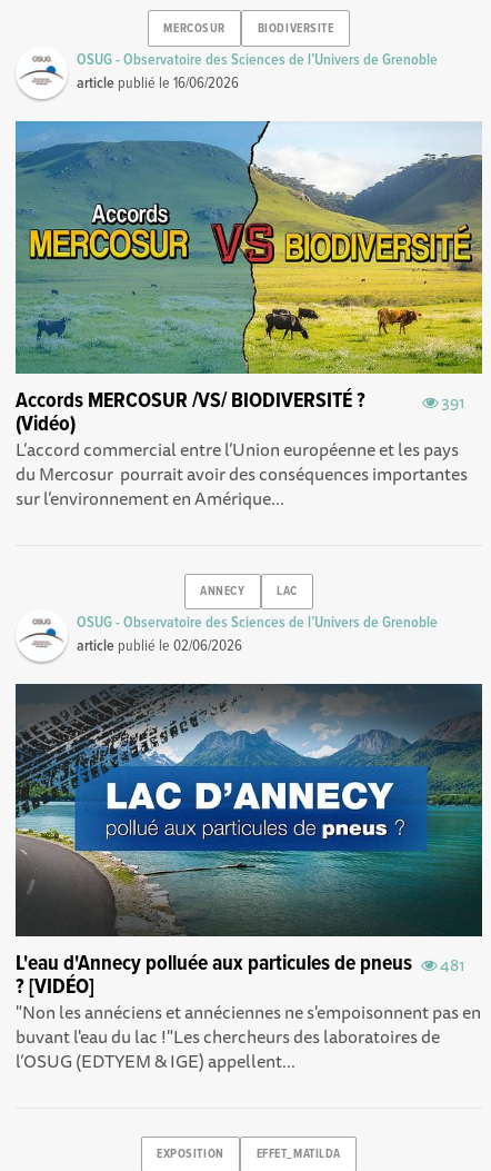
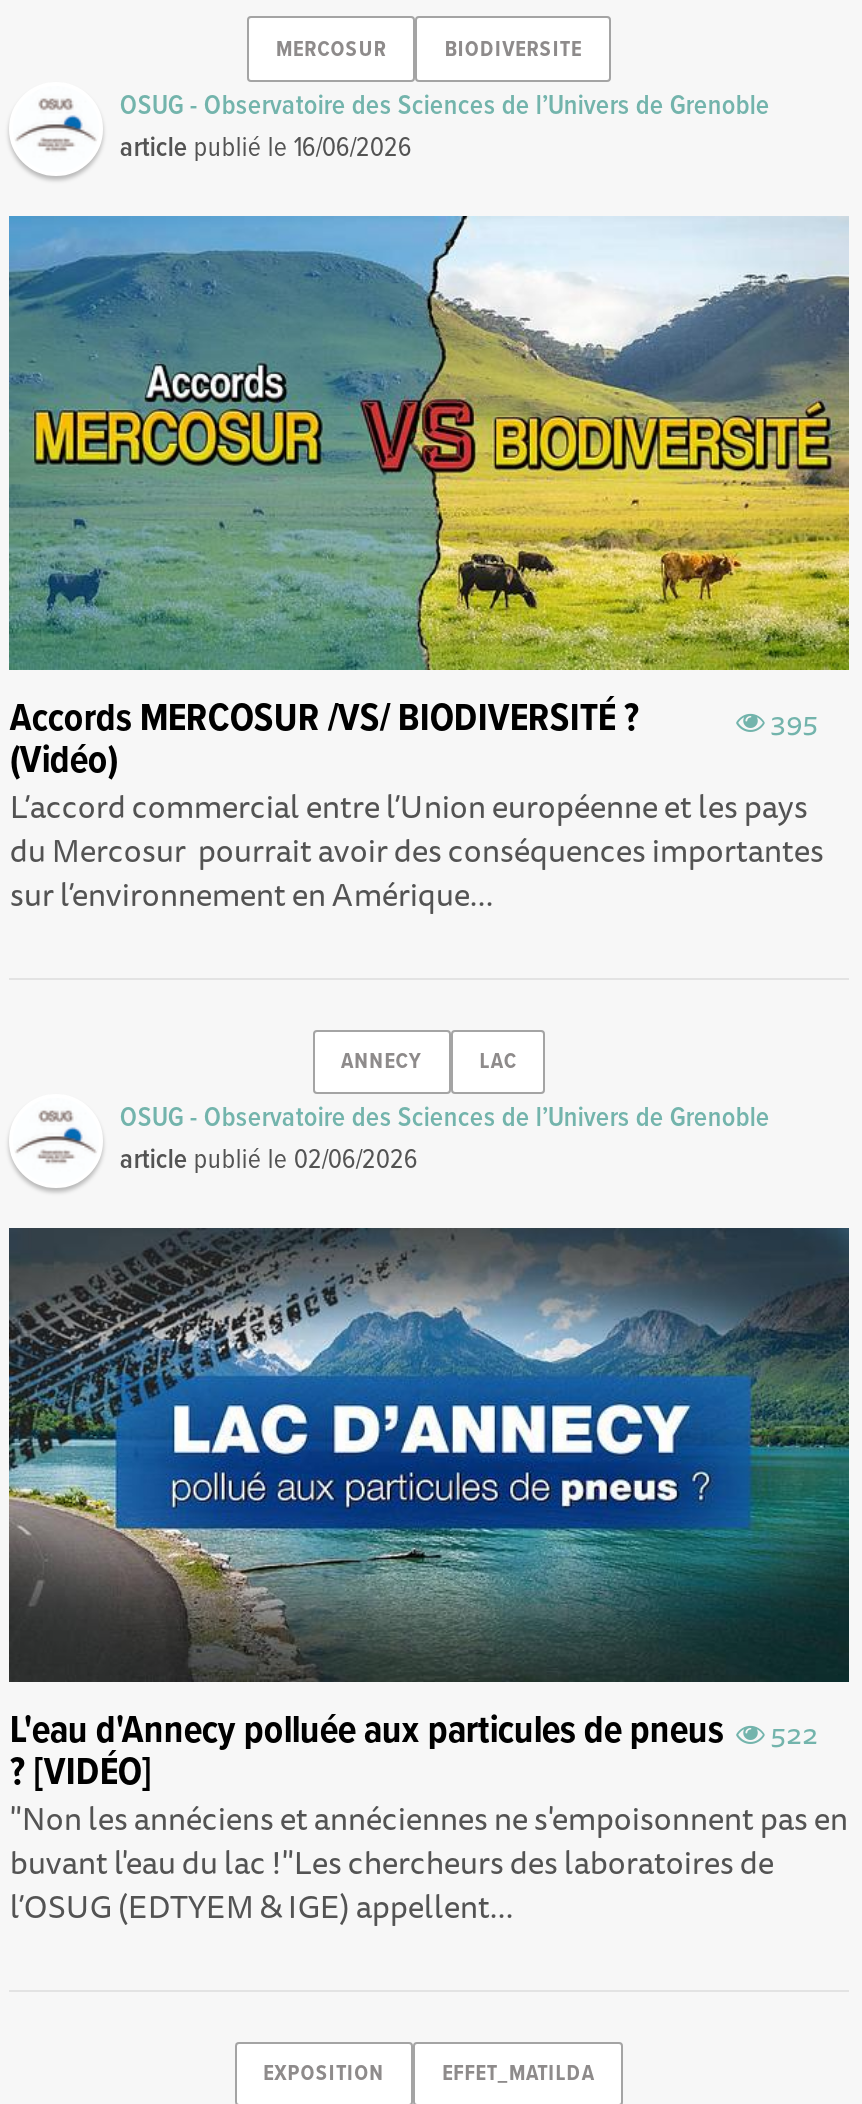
- 391
+ 395

- L'eau d'Annecy polluée aux particules de pneus 481
+ L'eau d'Annecy polluée aux particules de pneus 522
